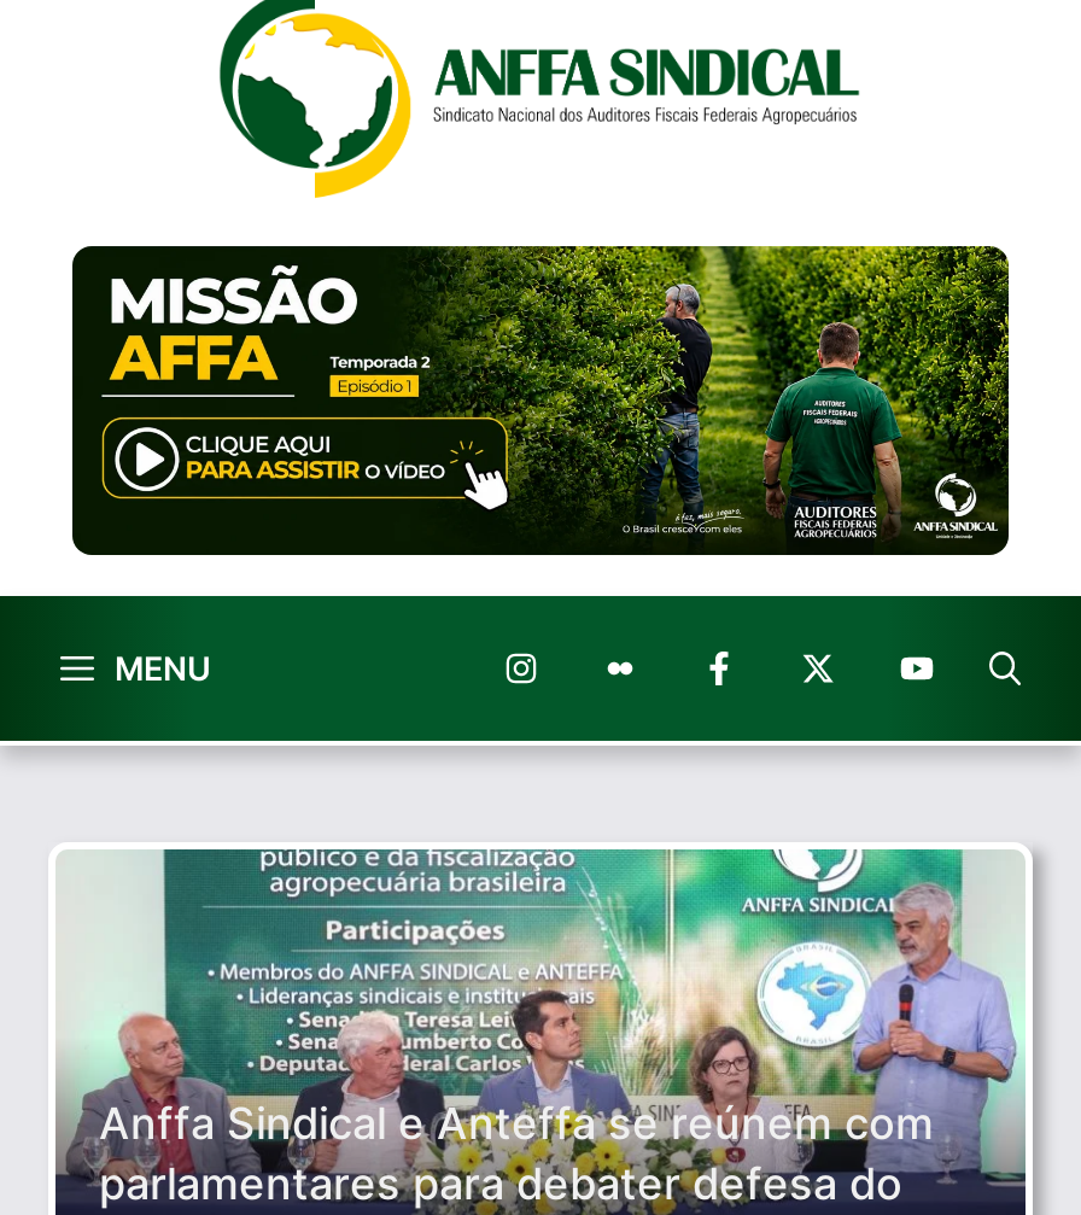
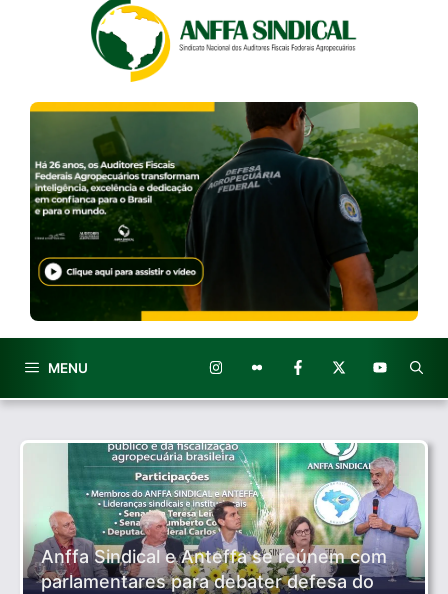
- [image]
+ [image]
